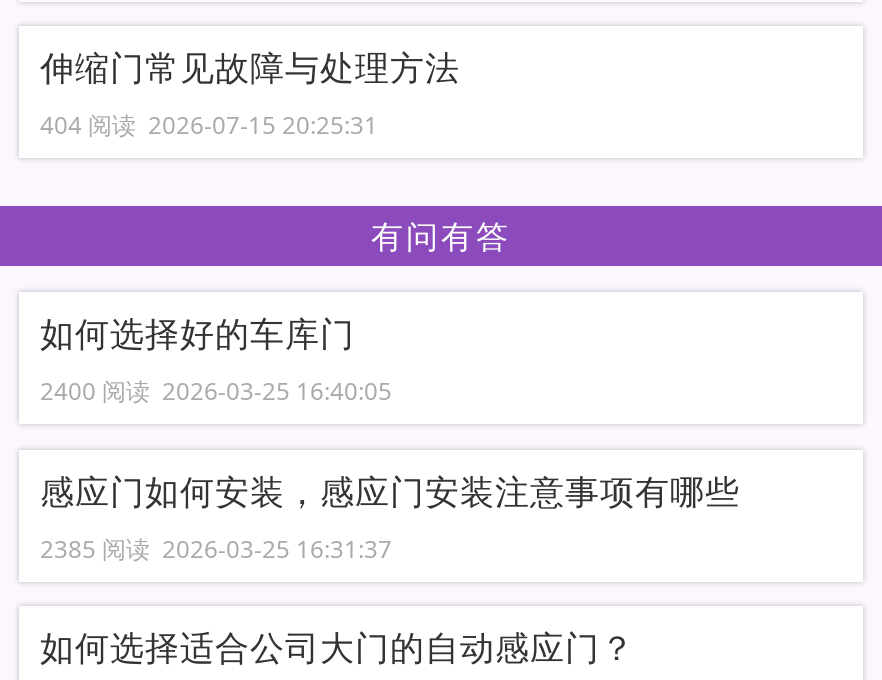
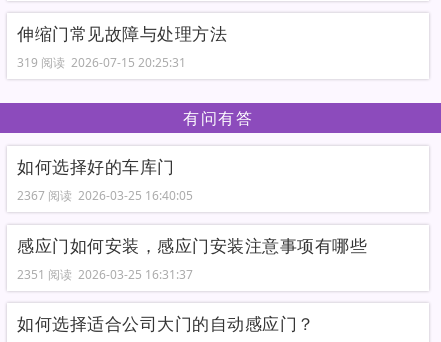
- 404 阅读 2026-07-15 20:25:31
+ 319 阅读 2026-07-15 20:25:31

- 2400 阅读 2026-03-25 16:40:05
+ 2367 阅读 2026-03-25 16:40:05

- 2385 阅读 2026-03-25 16:31:37
+ 2351 阅读 2026-03-25 16:31:37
